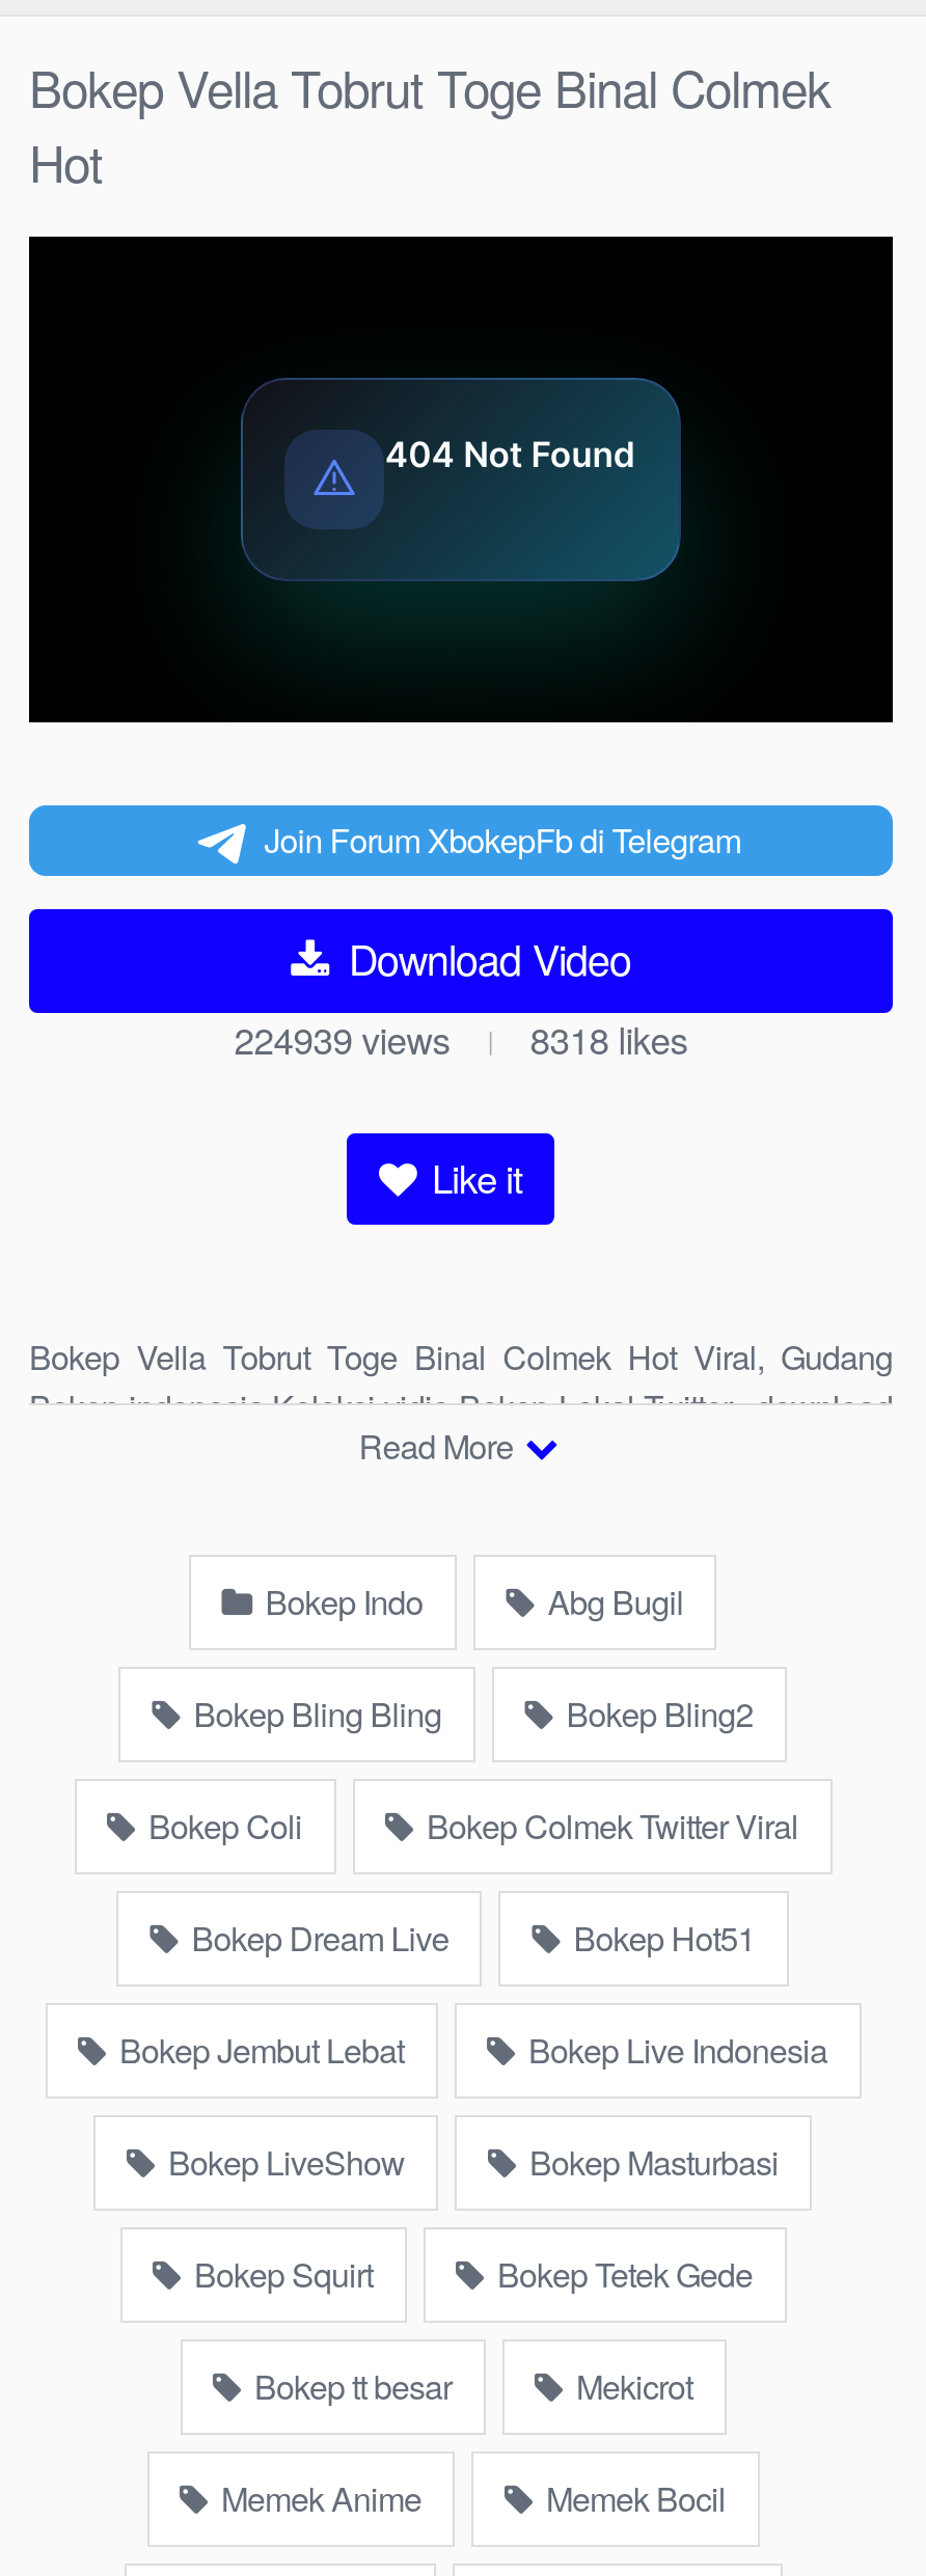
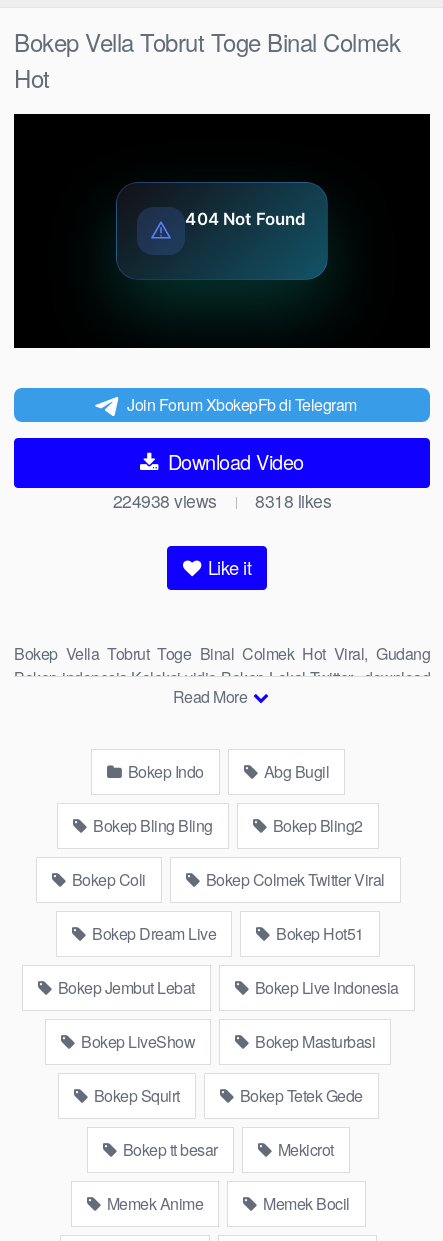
- 224939views
+ 224938views
